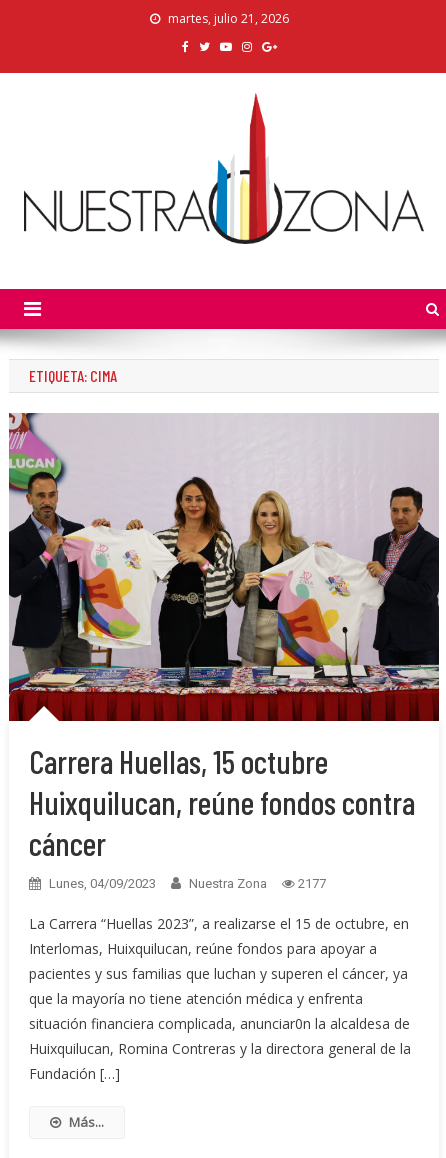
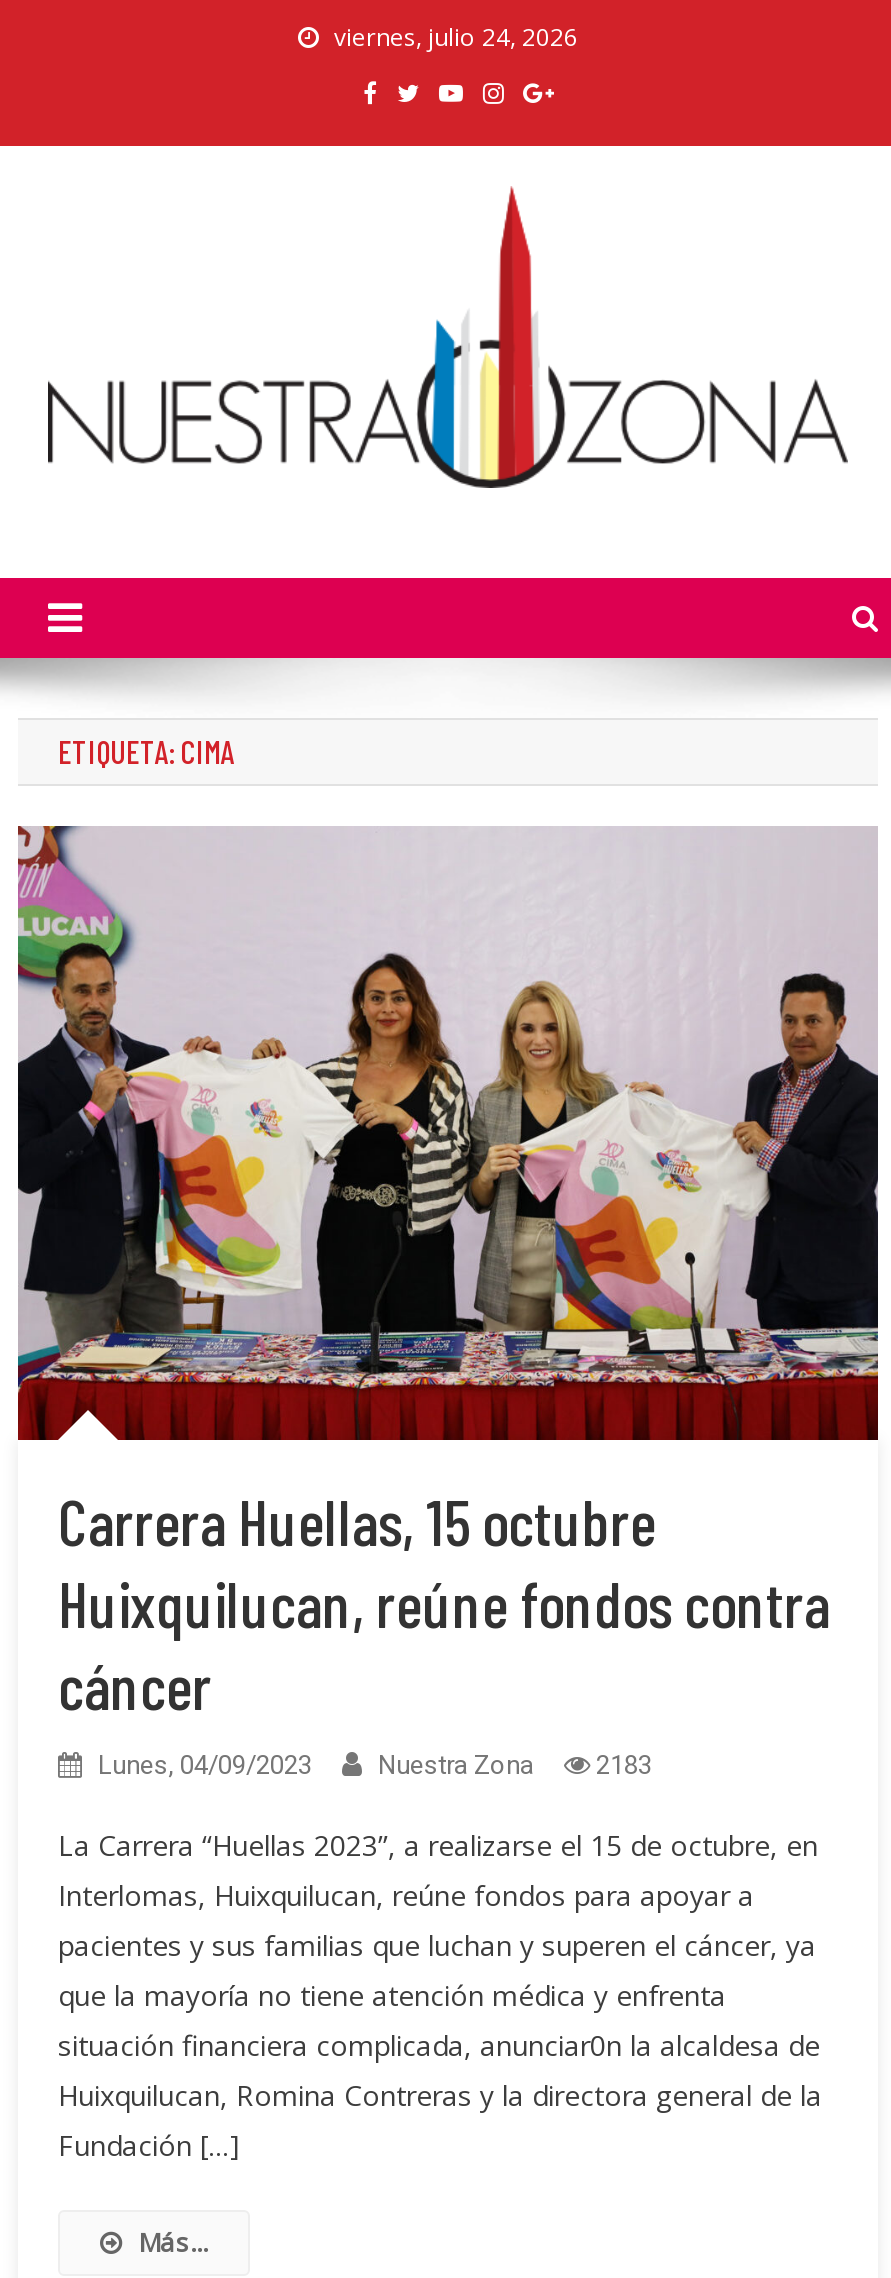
- martes, julio 21, 2026
+ viernes, julio 24, 2026

- 2177
+ 2183
